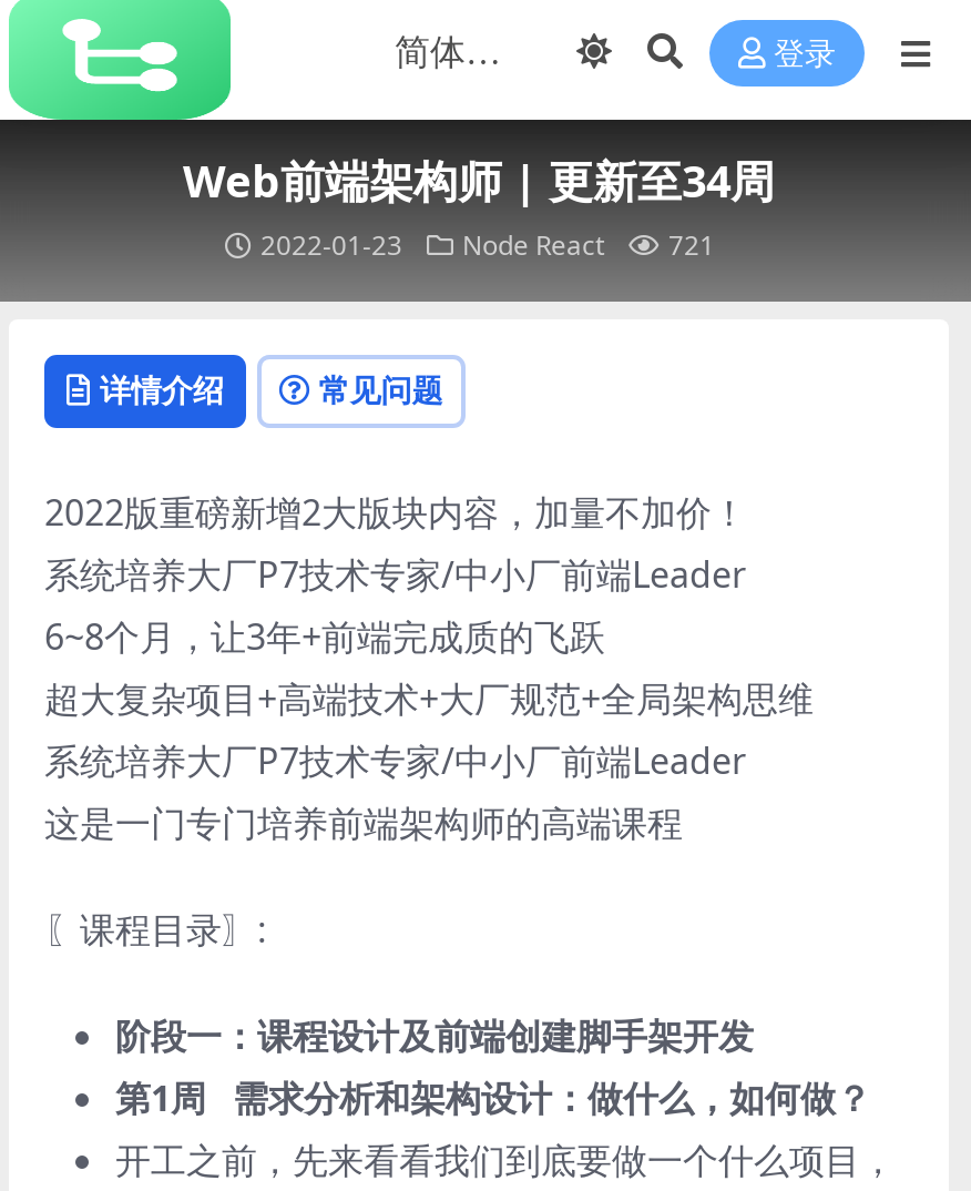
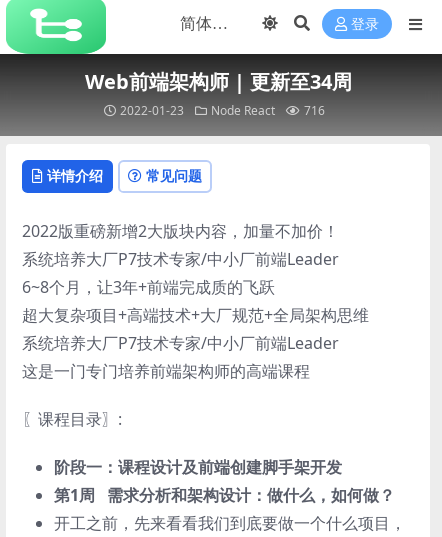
- 2022-01-23 Node React 721
+ 2022-01-23 Node React 716
